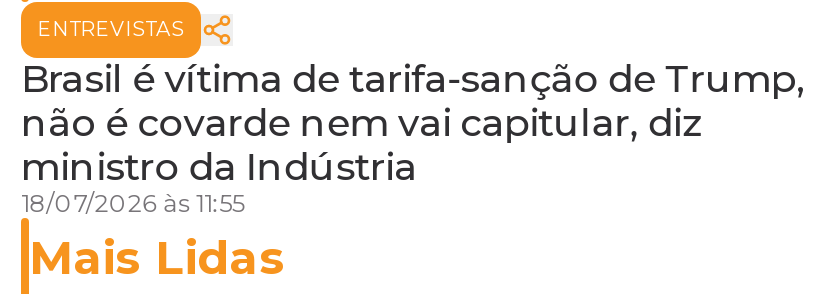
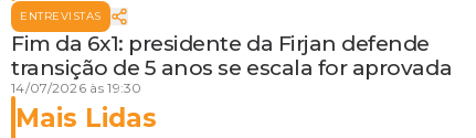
- Brasil é vítima de tarifa-sanção de Trump,
- não é covarde nem vai capitular, diz
- ministro da Indústria
- 18/07/2026 às 11:55
+ Fim da 6x1: presidente da Firjan defende
+ transição de 5 anos se escala for aprovada
+ 14/07/2026 às 19:30
